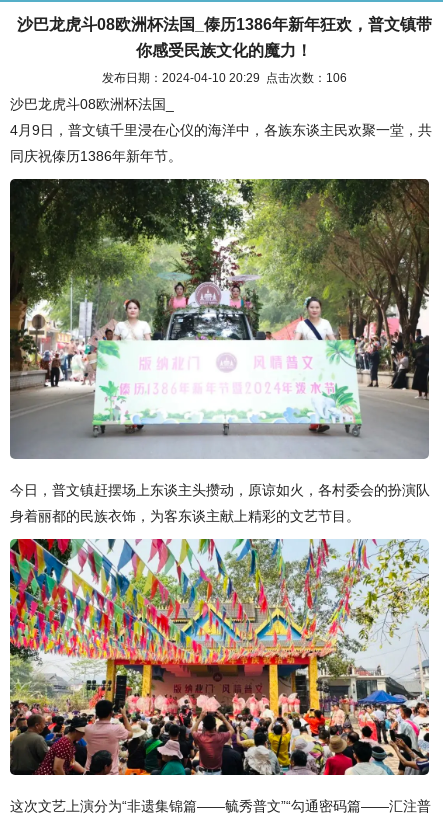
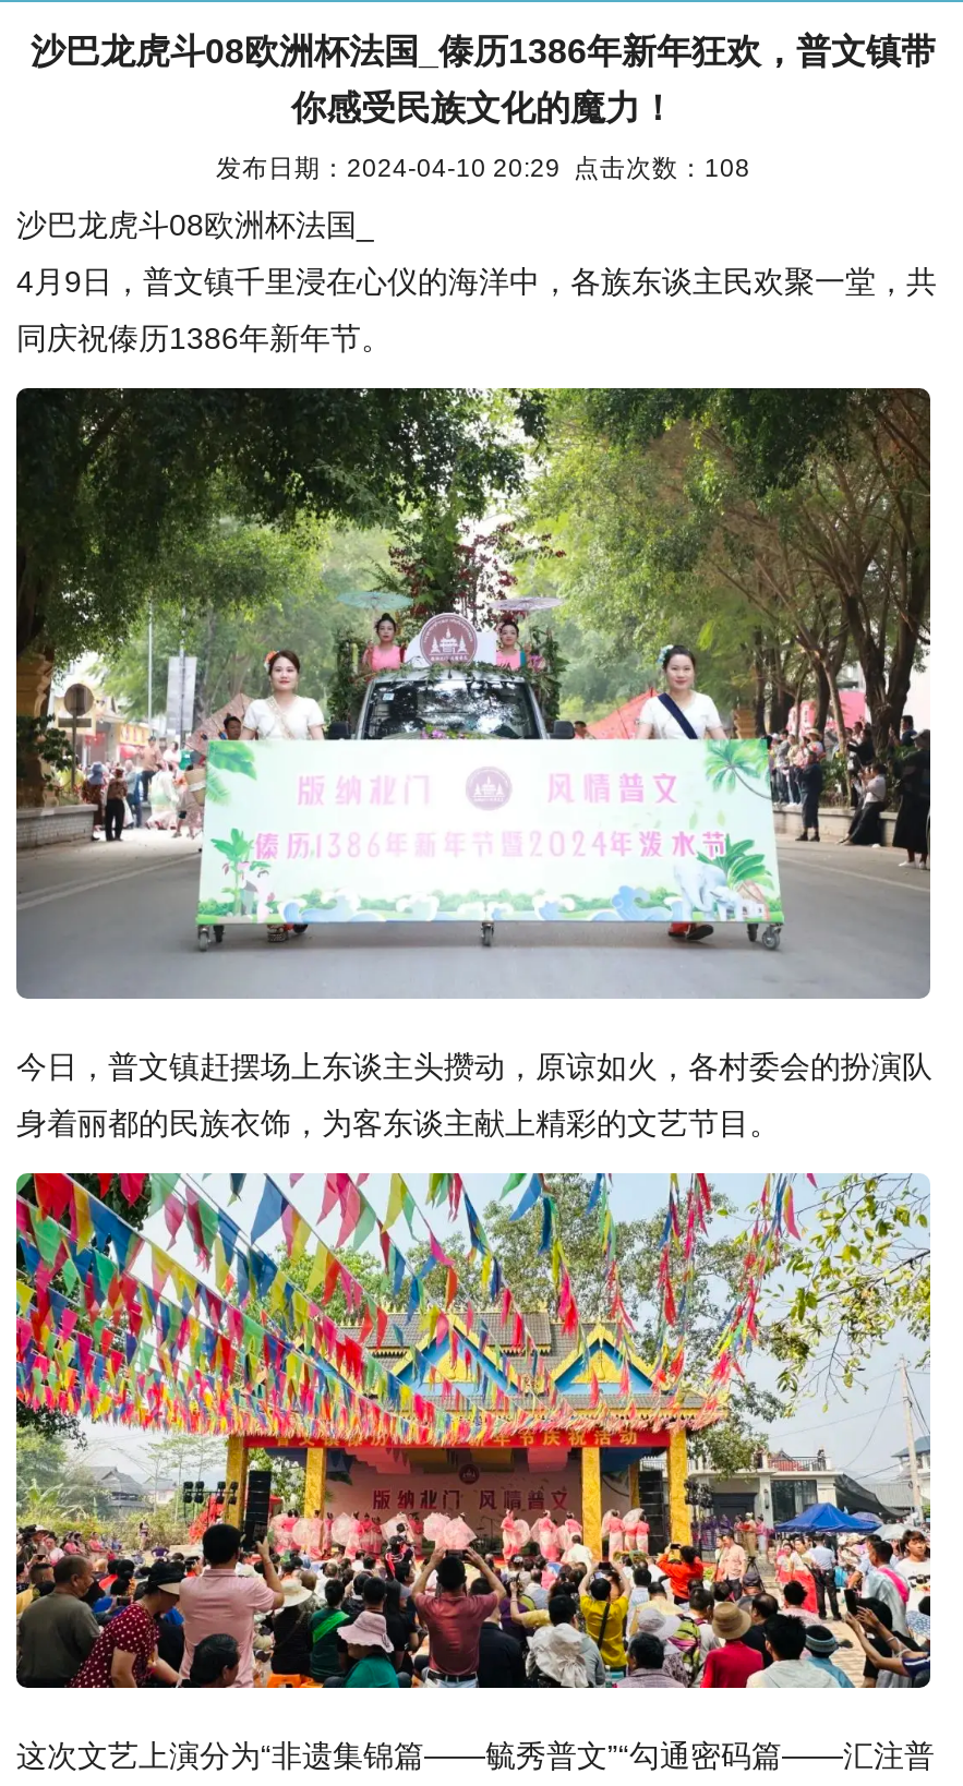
- 发布日期：2024-04-10 20:29 点击次数：106
+ 发布日期：2024-04-10 20:29 点击次数：108
